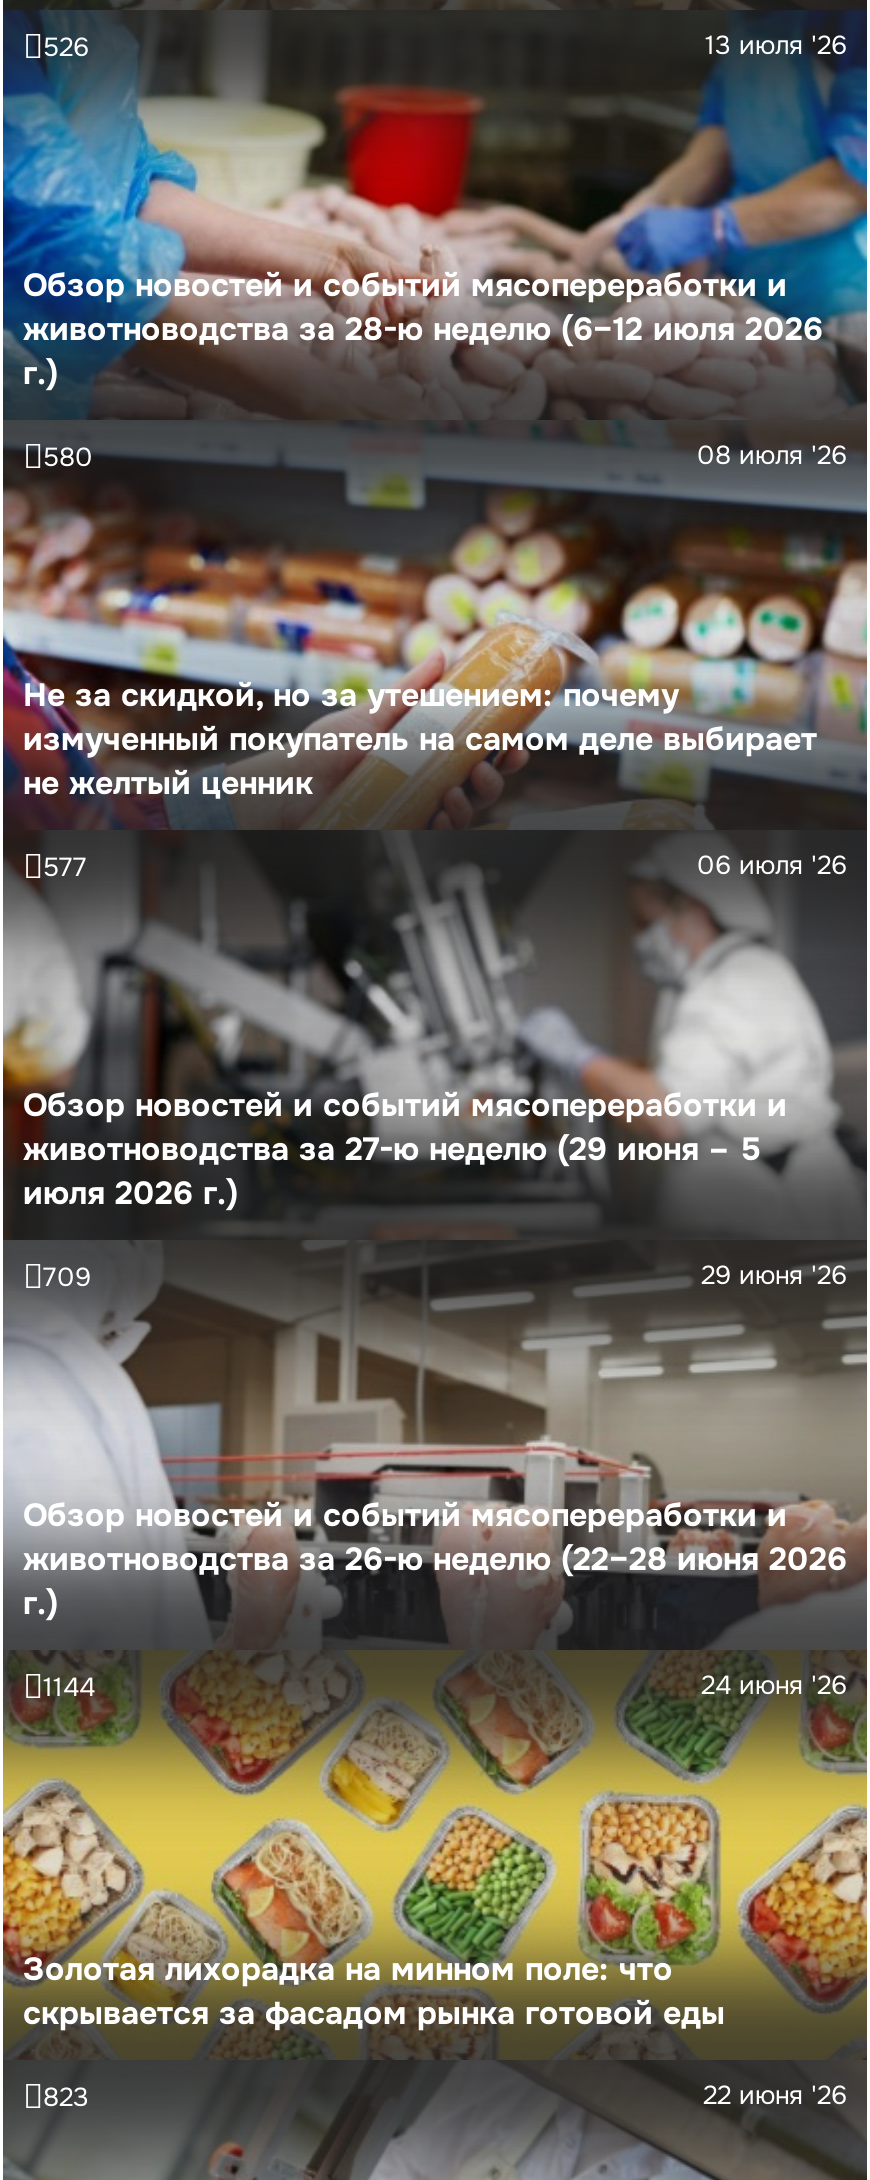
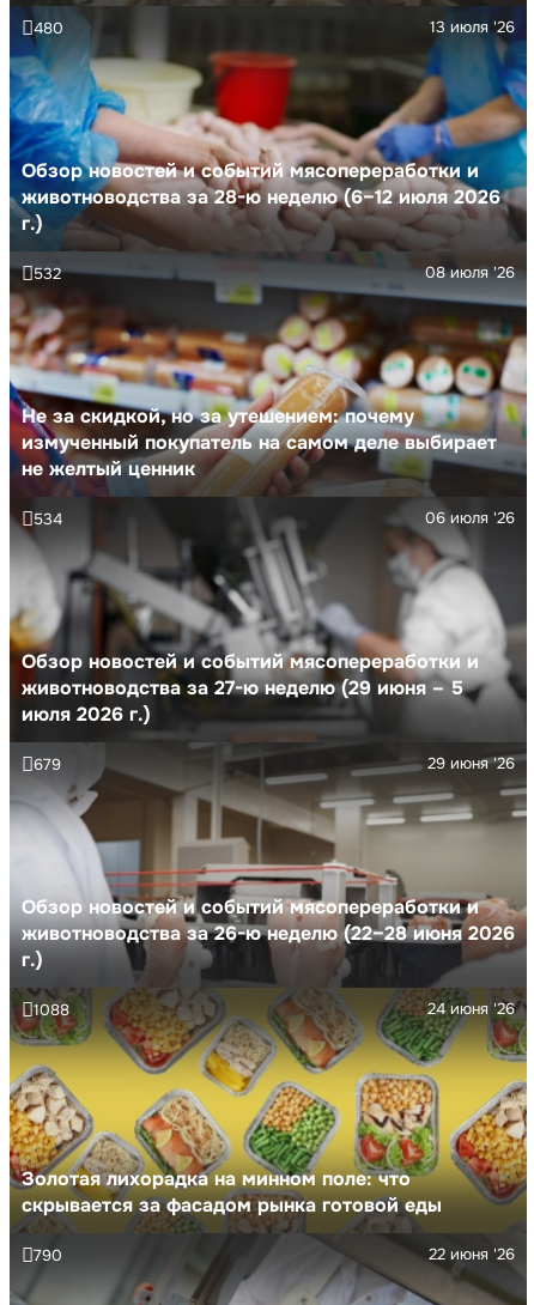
- 526
+ 480

- 580
+ 532

- 577
+ 534

- 709
+ 679

- 1144
+ 1088

- 823
+ 790
